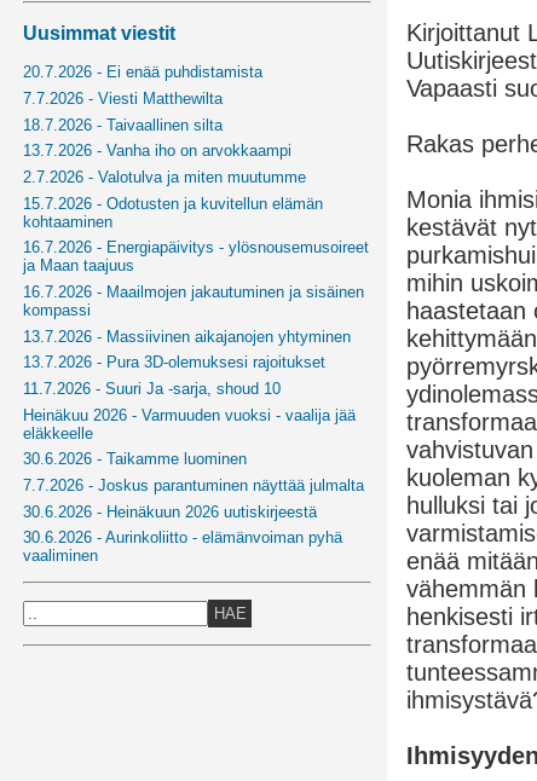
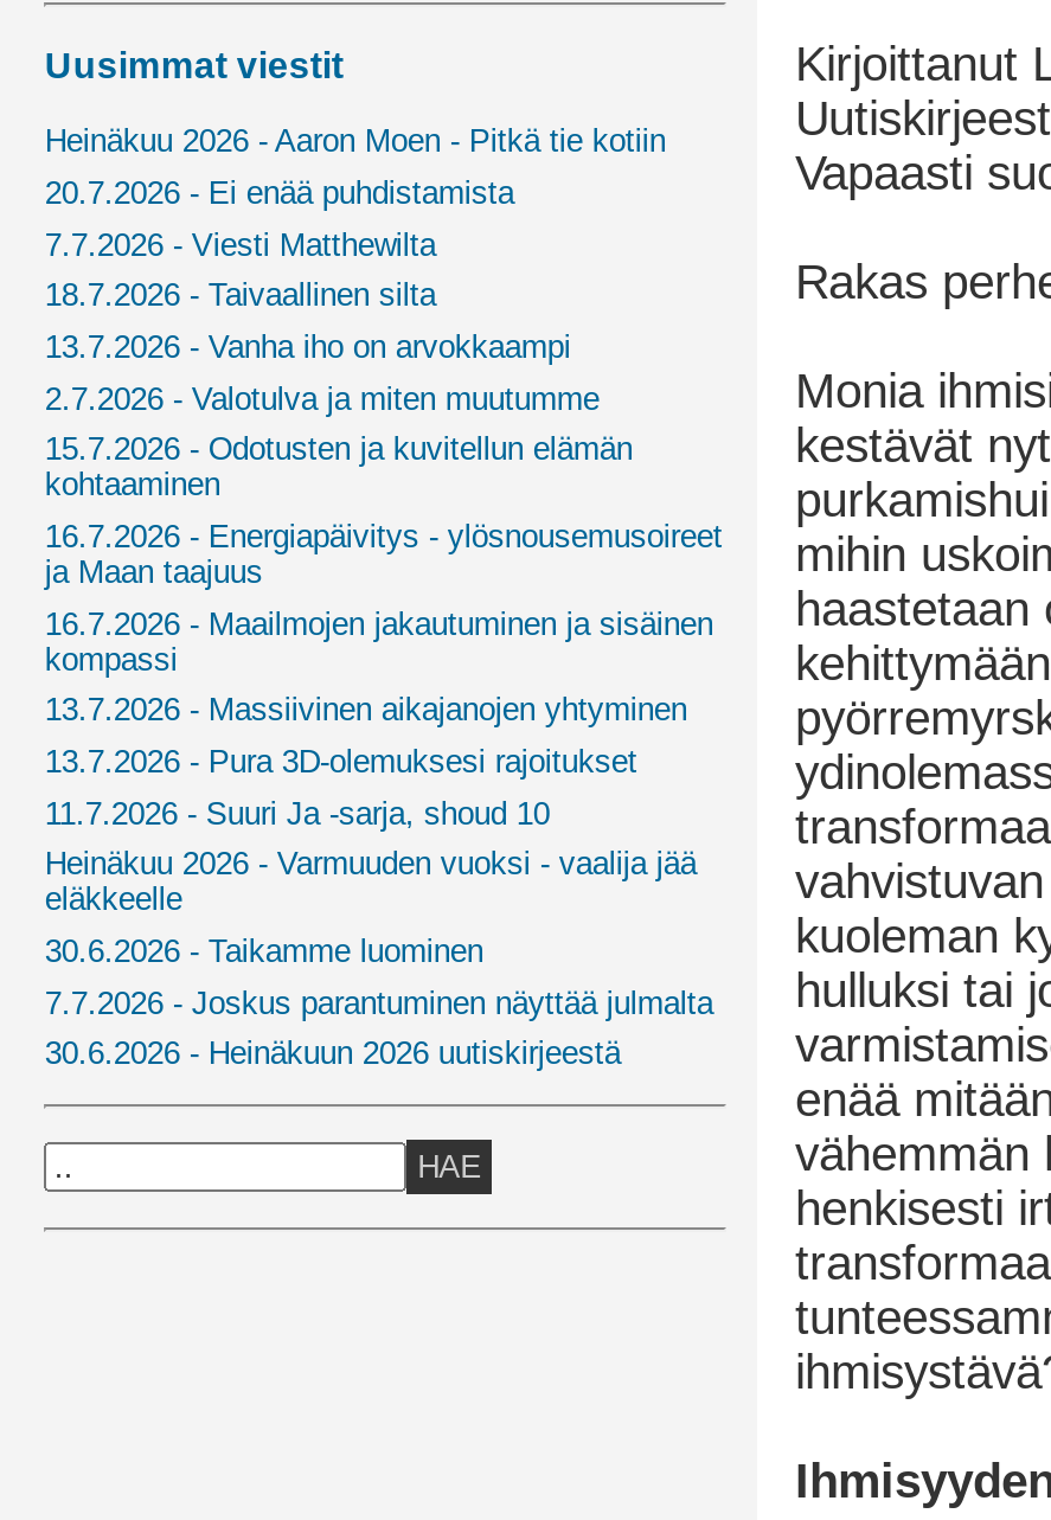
moved down: 20.7.2026 - Ei enää puhdistamista | 7.7.2026 - Viesti Matthewilta | 18.7.2026 - Taivaallinen silta | ... | 7.7.2026 - Joskus parantuminen näyttää julmalta | 30.6.2026 - Heinäkuun 2026 uutiskirjeestä

+ Heinäkuu 2026 - Aaron Moen - Pitkä tie kotiin

- 30.6.2026 - Aurinkoliitto - elämänvoiman pyhä
- vaaliminen
